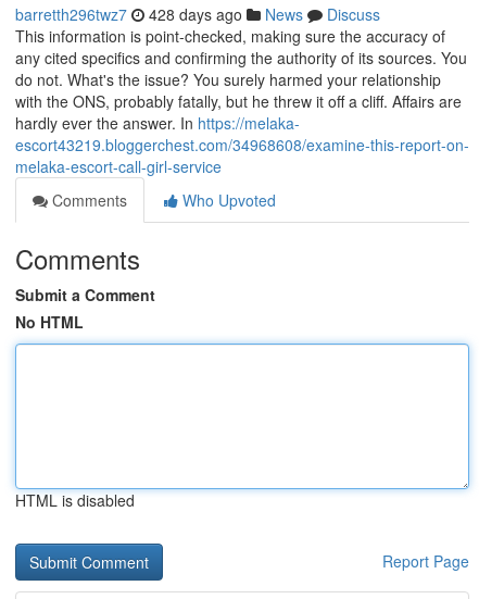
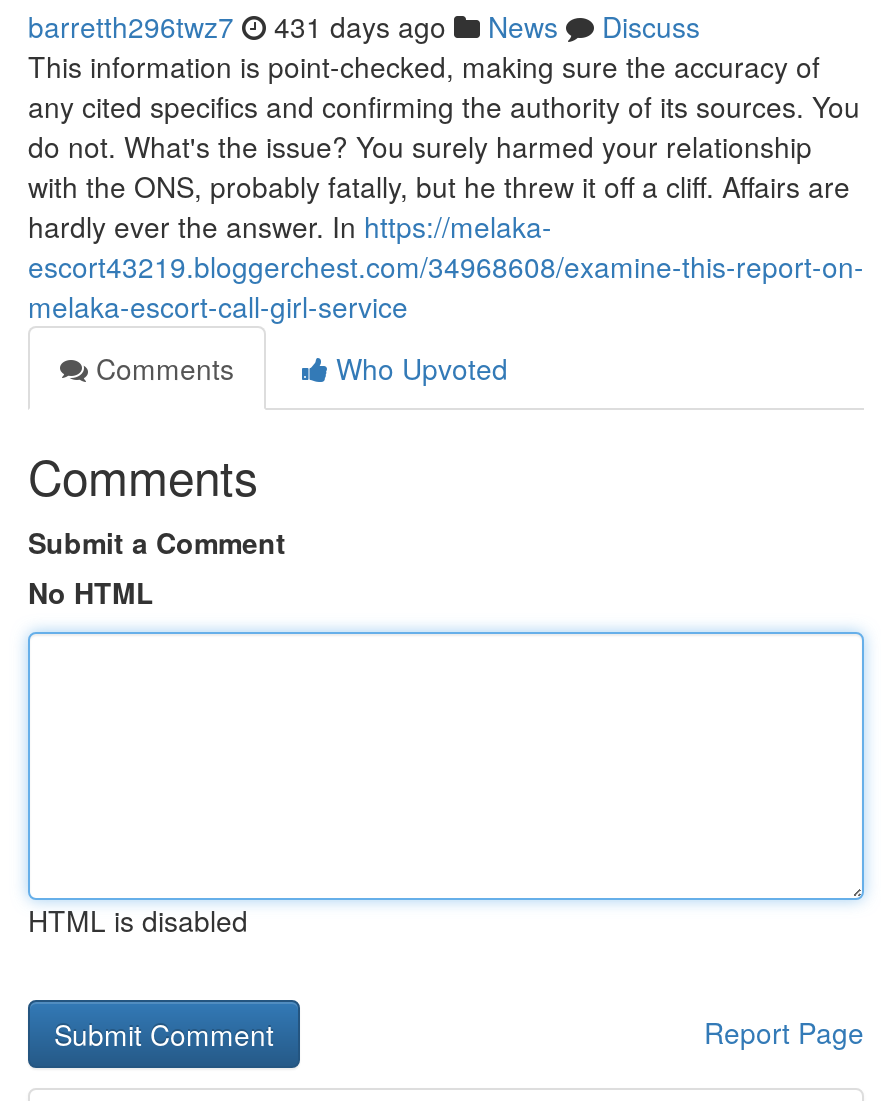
- barretth296twz7 428 days ago News Discuss
+ barretth296twz7 431 days ago News Discuss
